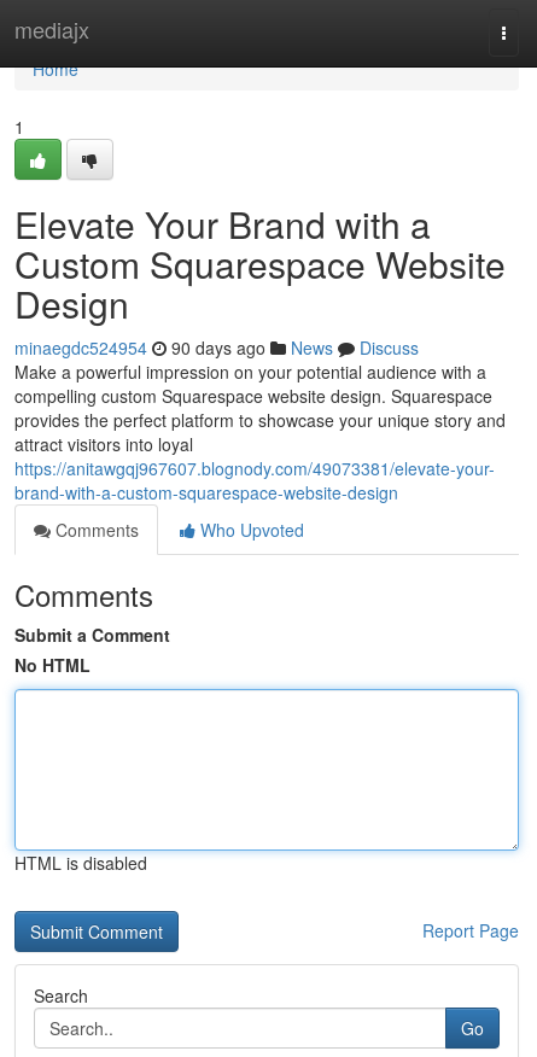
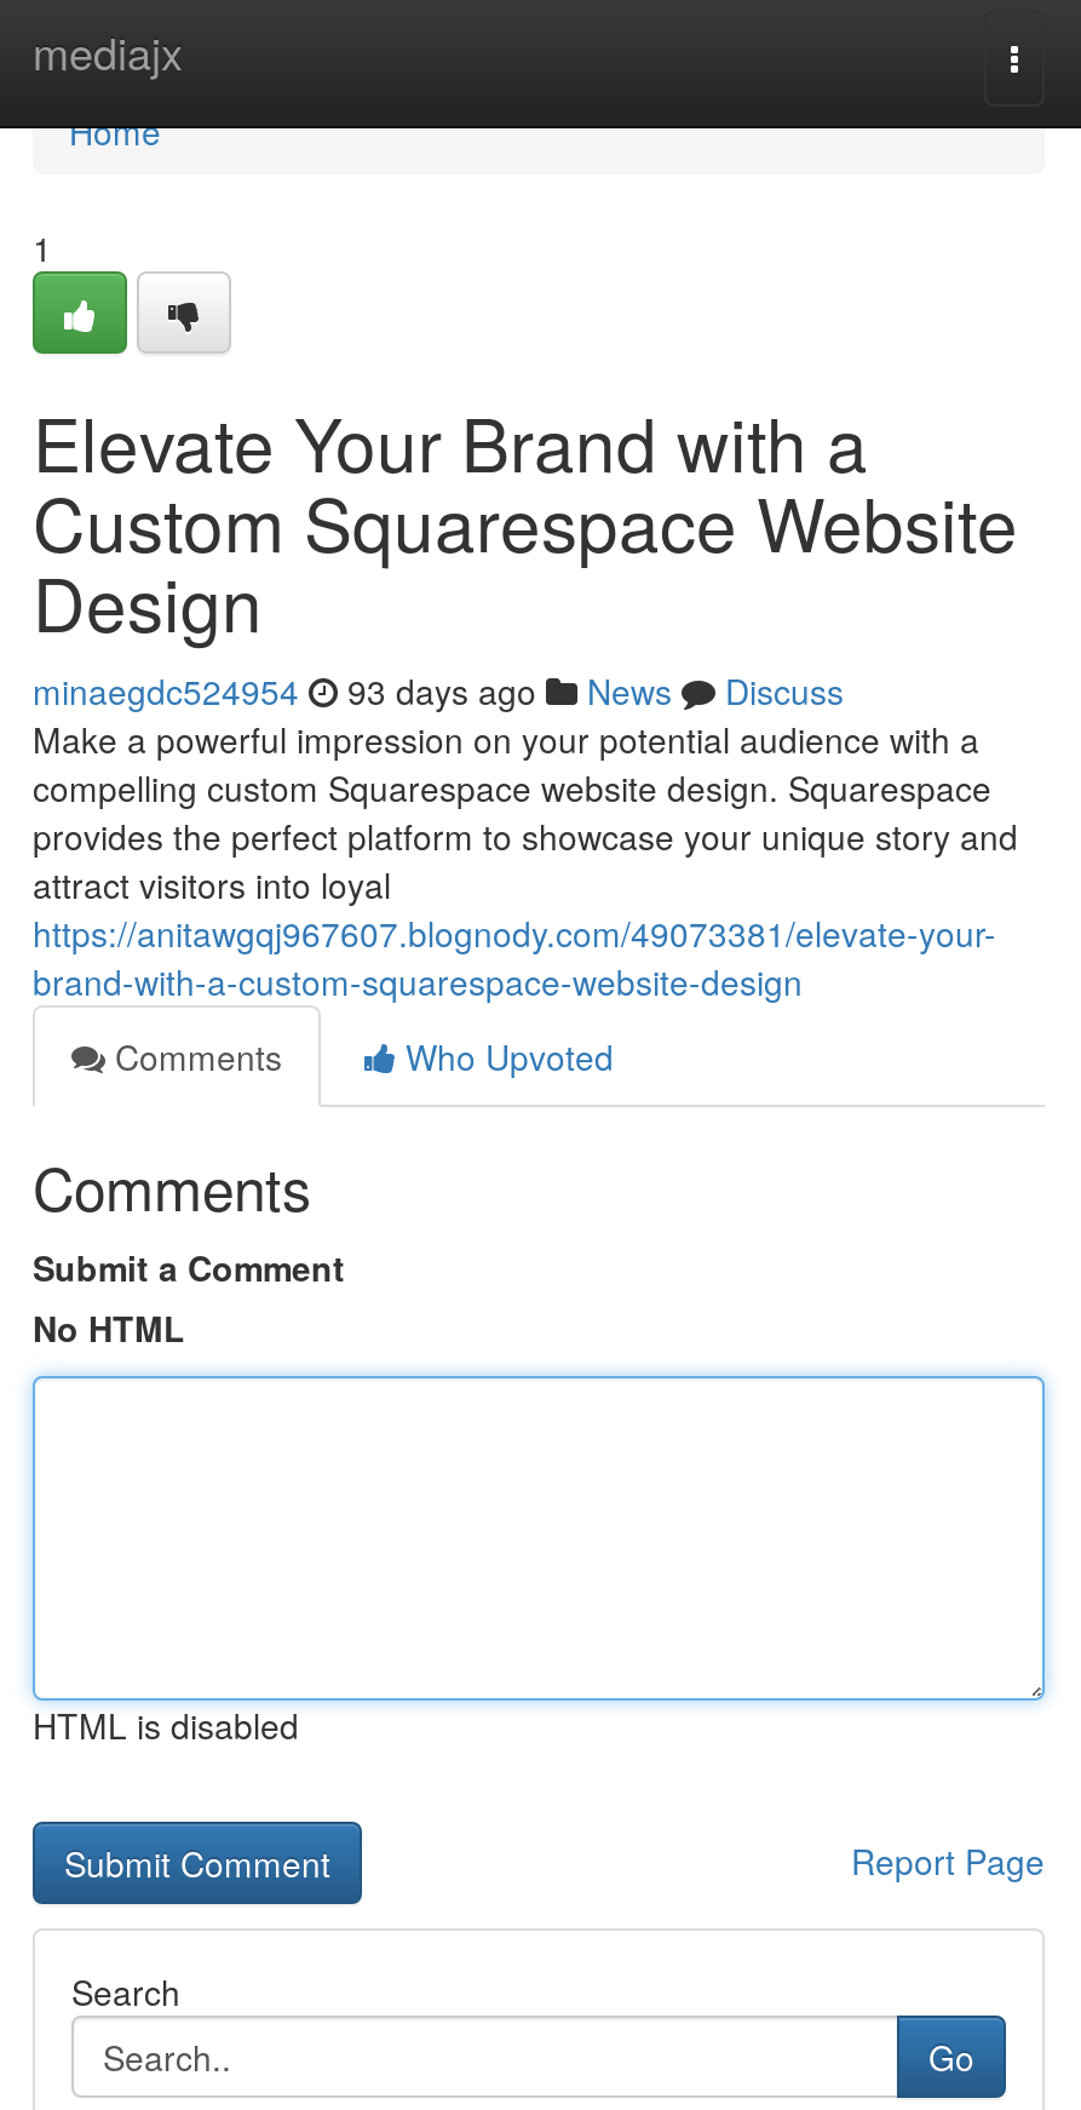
- minaegdc524954 90 days ago News Discuss
+ minaegdc524954 93 days ago News Discuss
